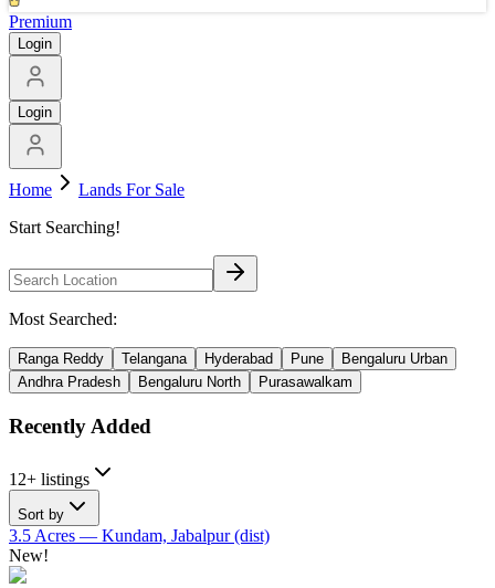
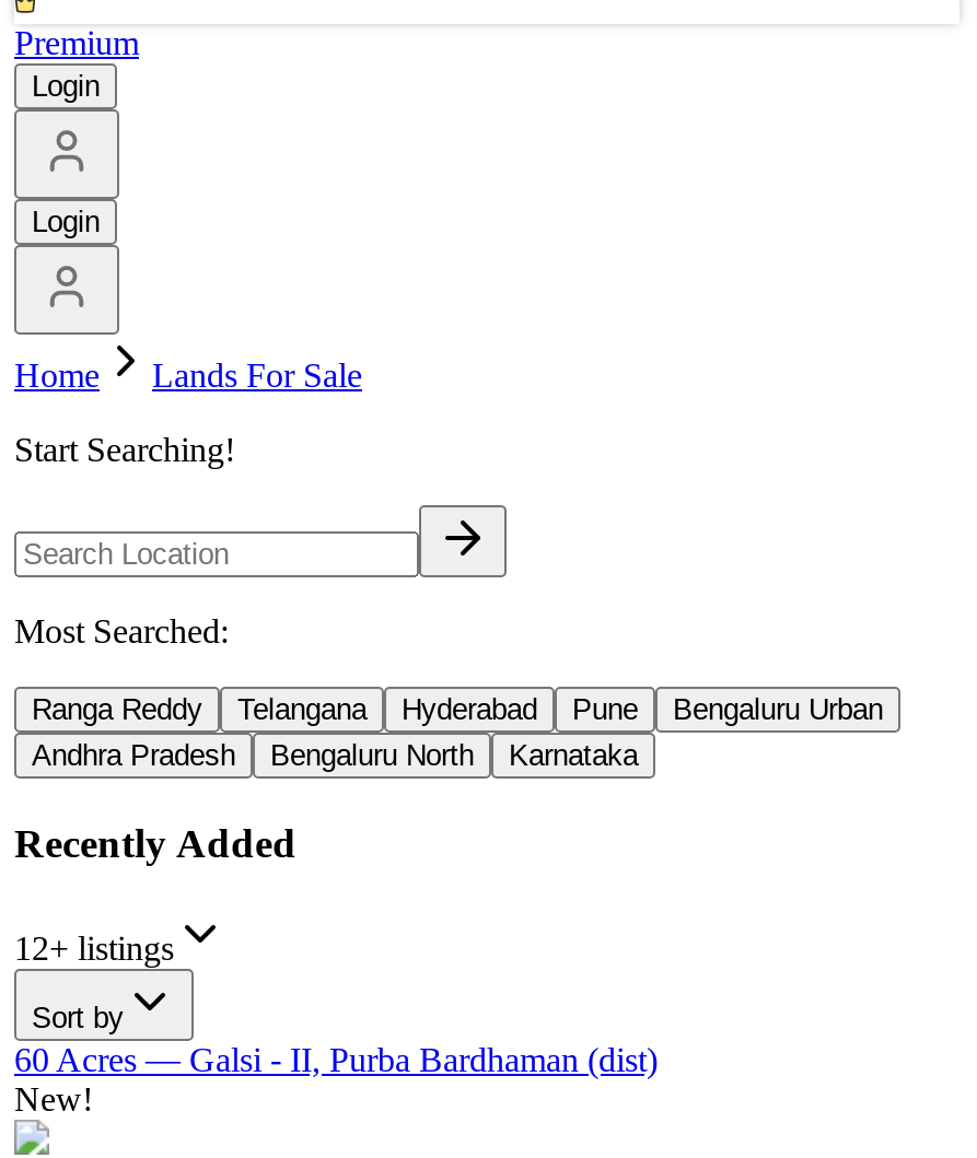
- Purasawalkam
+ Karnataka

- 3.5 Acres— Kundam, Jabalpur (dist)
+ 60 Acres— Galsi - II, Purba Bardhaman (dist)
